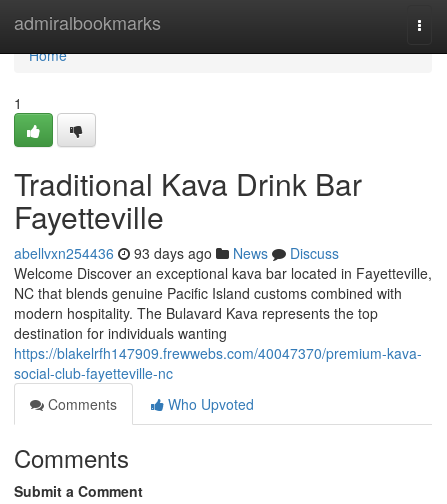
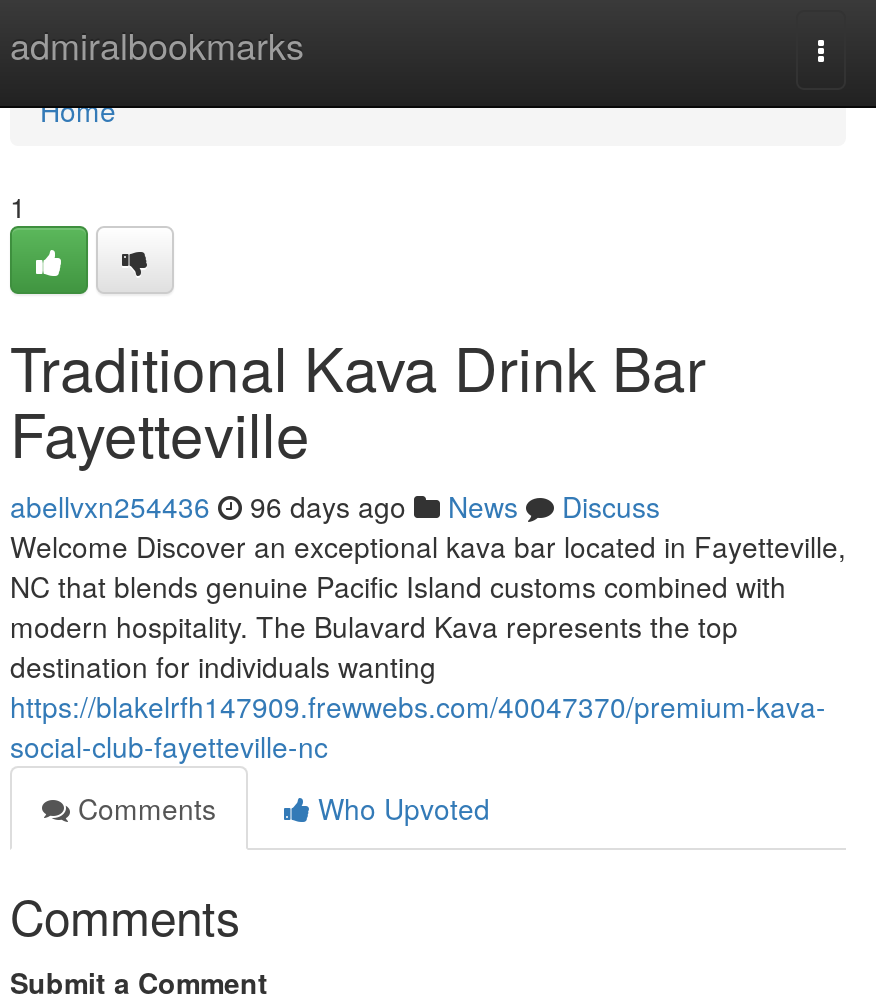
- abellvxn254436 93 days ago News Discuss
+ abellvxn254436 96 days ago News Discuss
